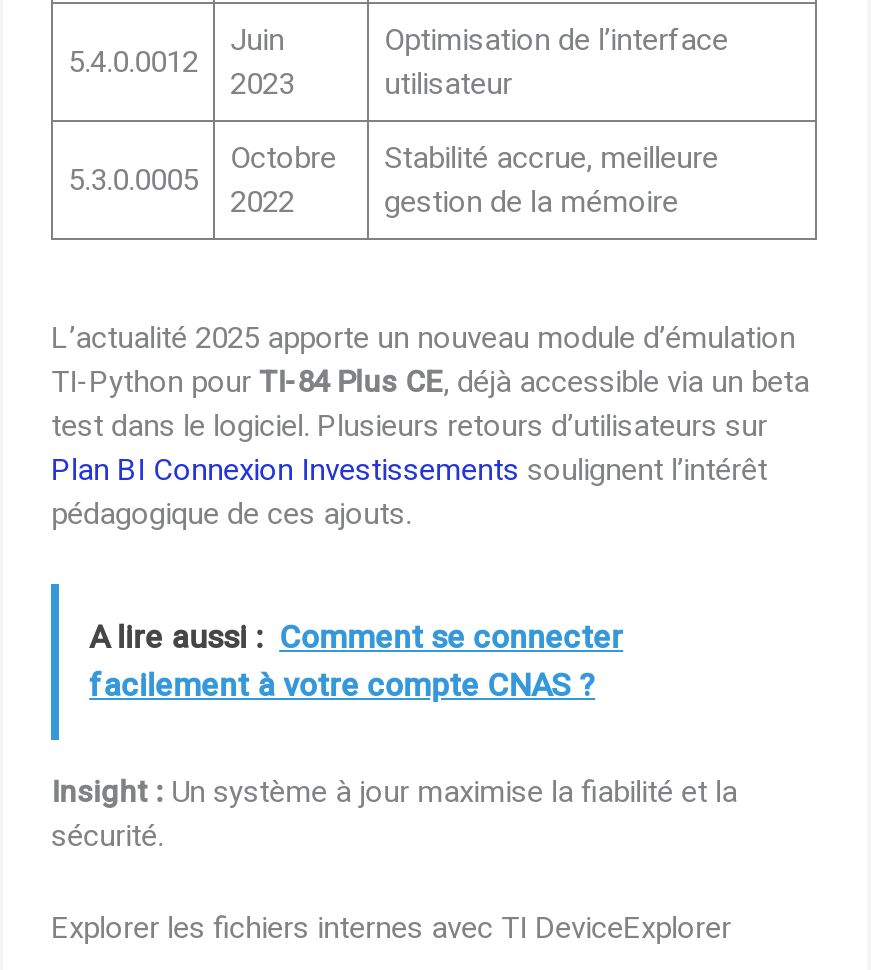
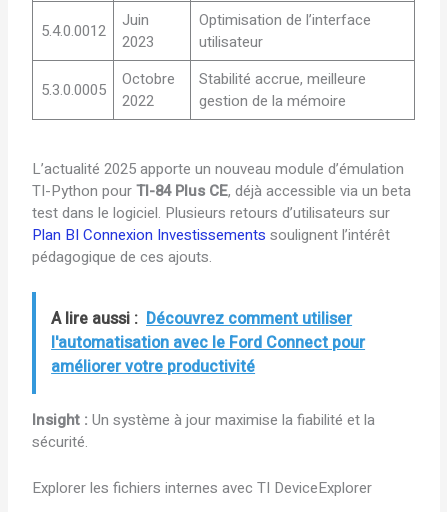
- A lire aussi : Comment se connecter
- facilement à votre compte CNAS ?
+ A lire aussi : Découvrez comment utiliser
+ l'automatisation avec le Ford Connect pour
+ améliorer votre productivité
